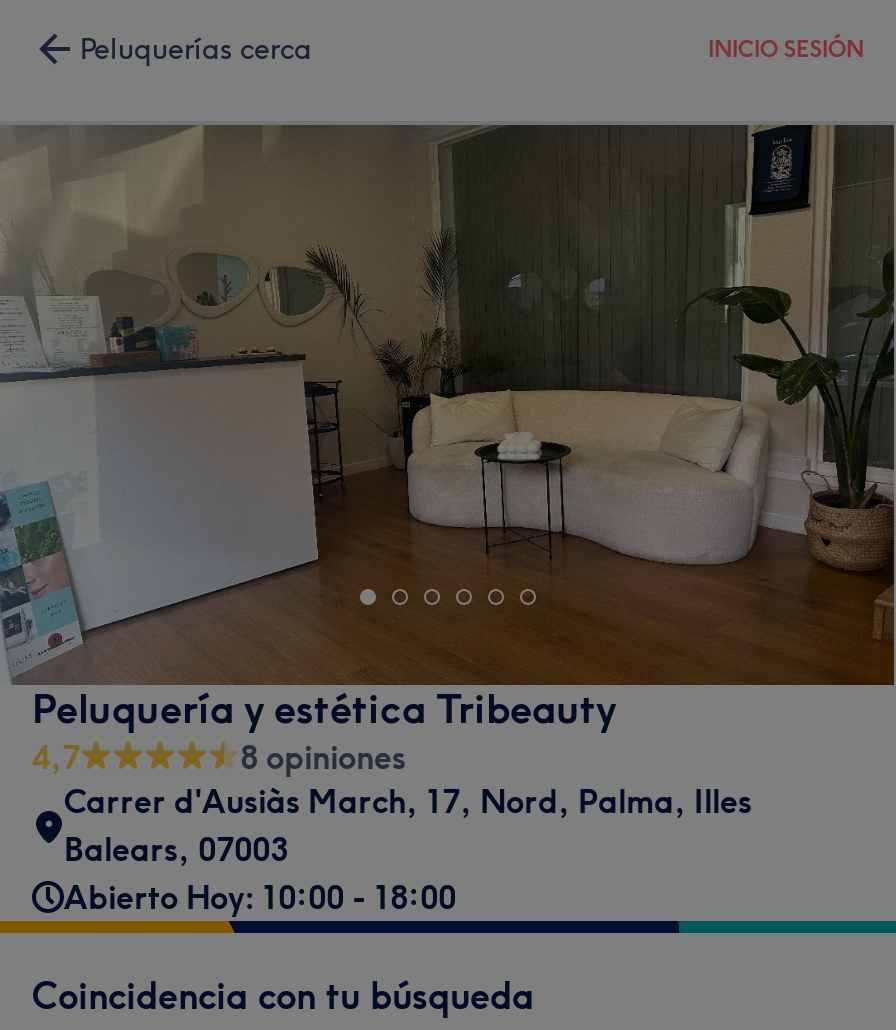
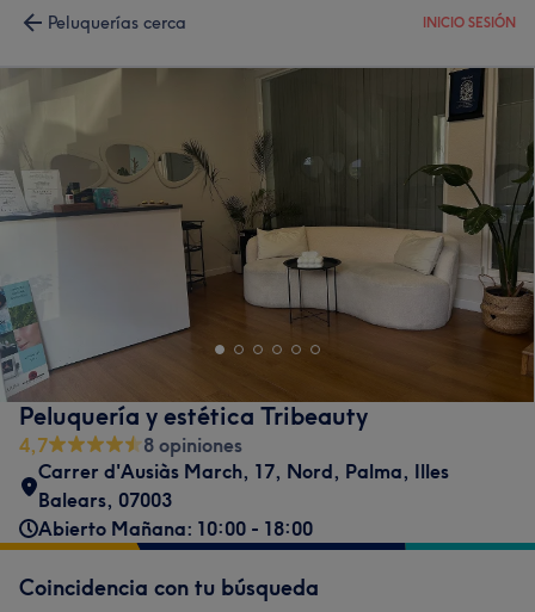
- Abierto Hoy: 10:00 - 18:00
+ Abierto Mañana: 10:00 - 18:00
